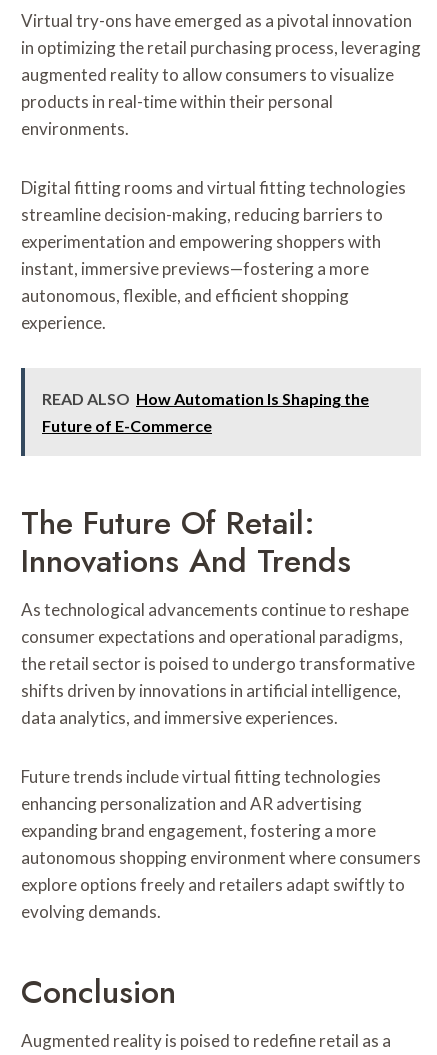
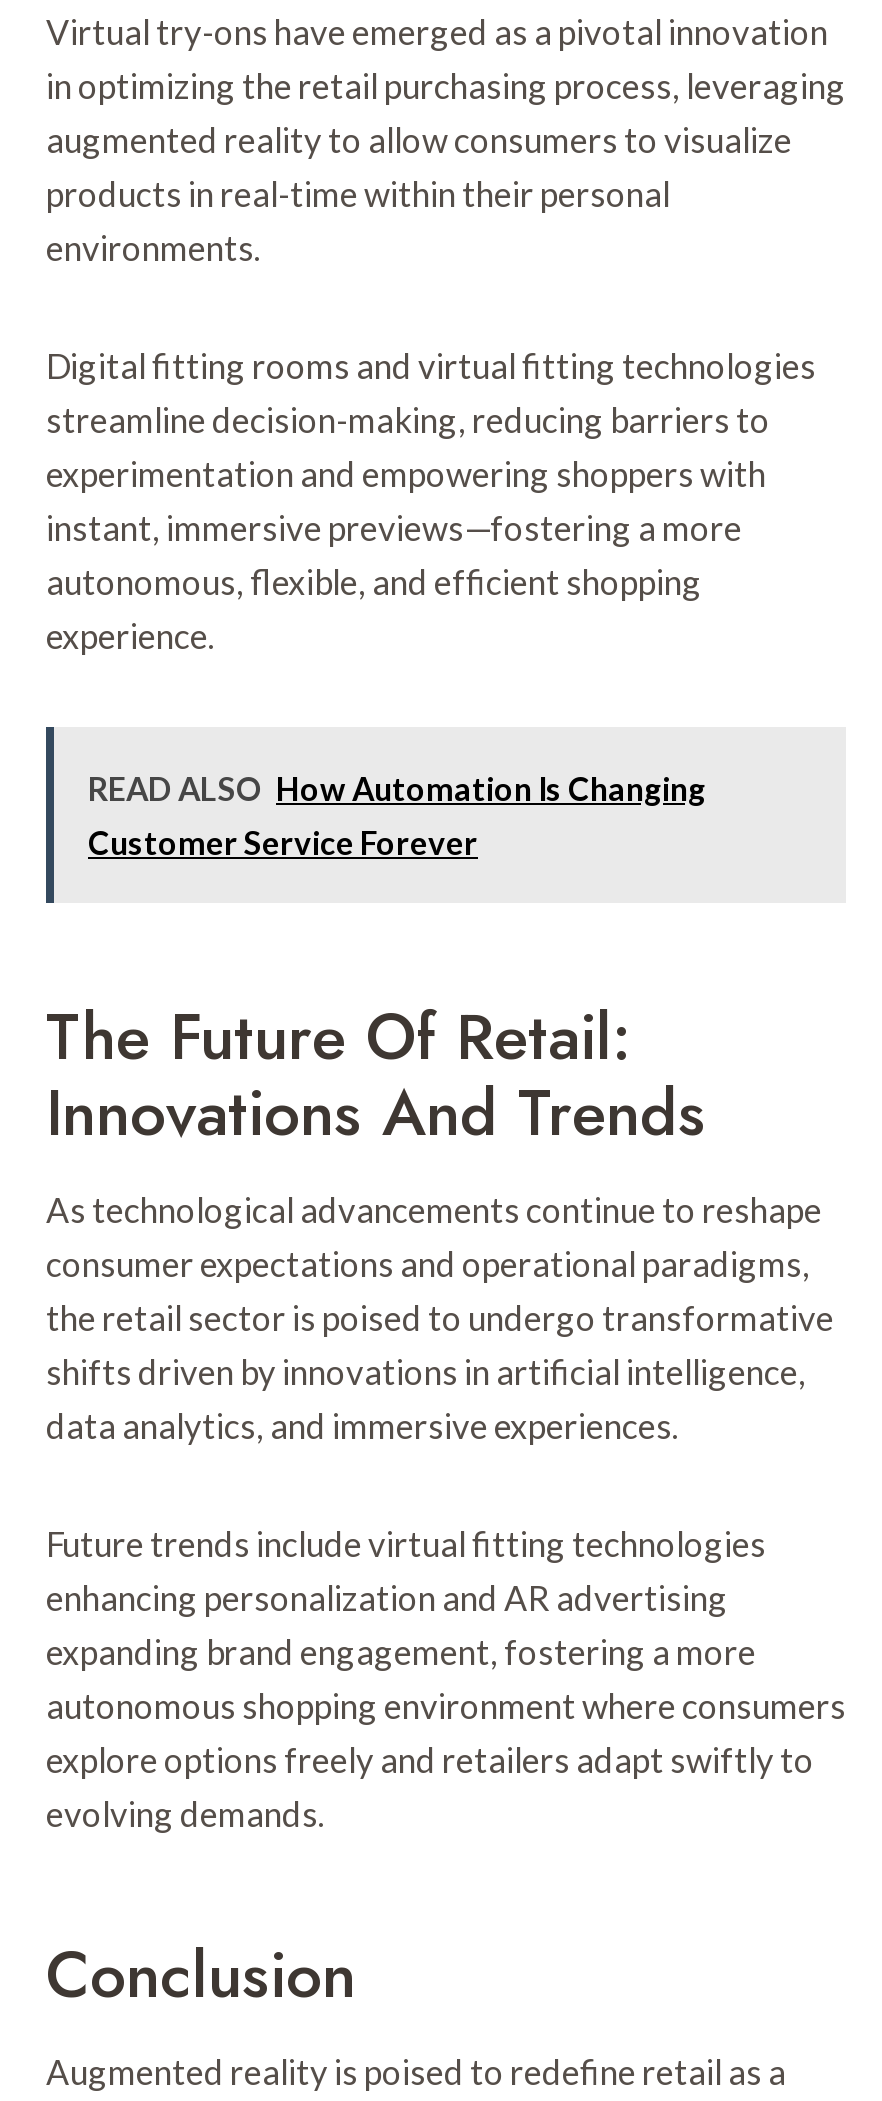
- READ ALSO How Automation Is Shaping the
- Future of E-Commerce
+ READ ALSO How Automation Is Changing
+ Customer Service Forever
